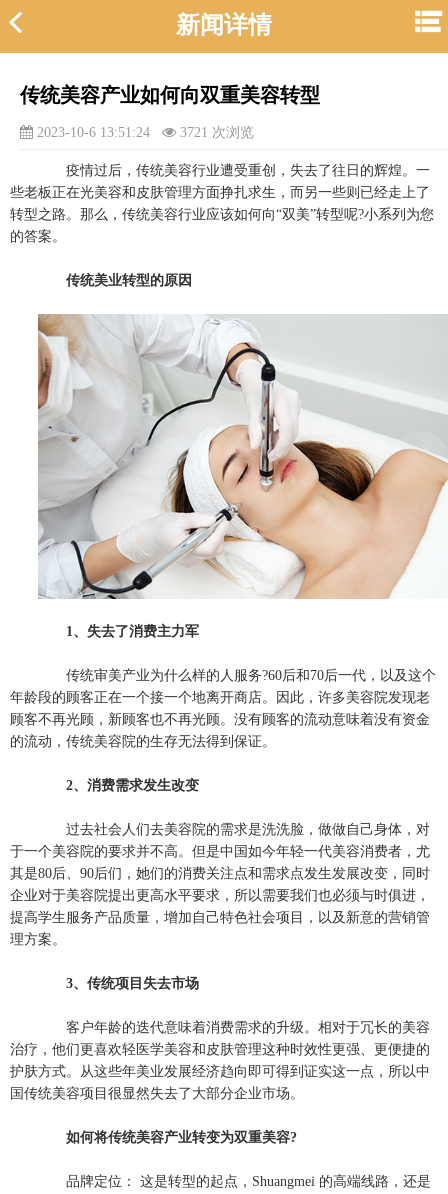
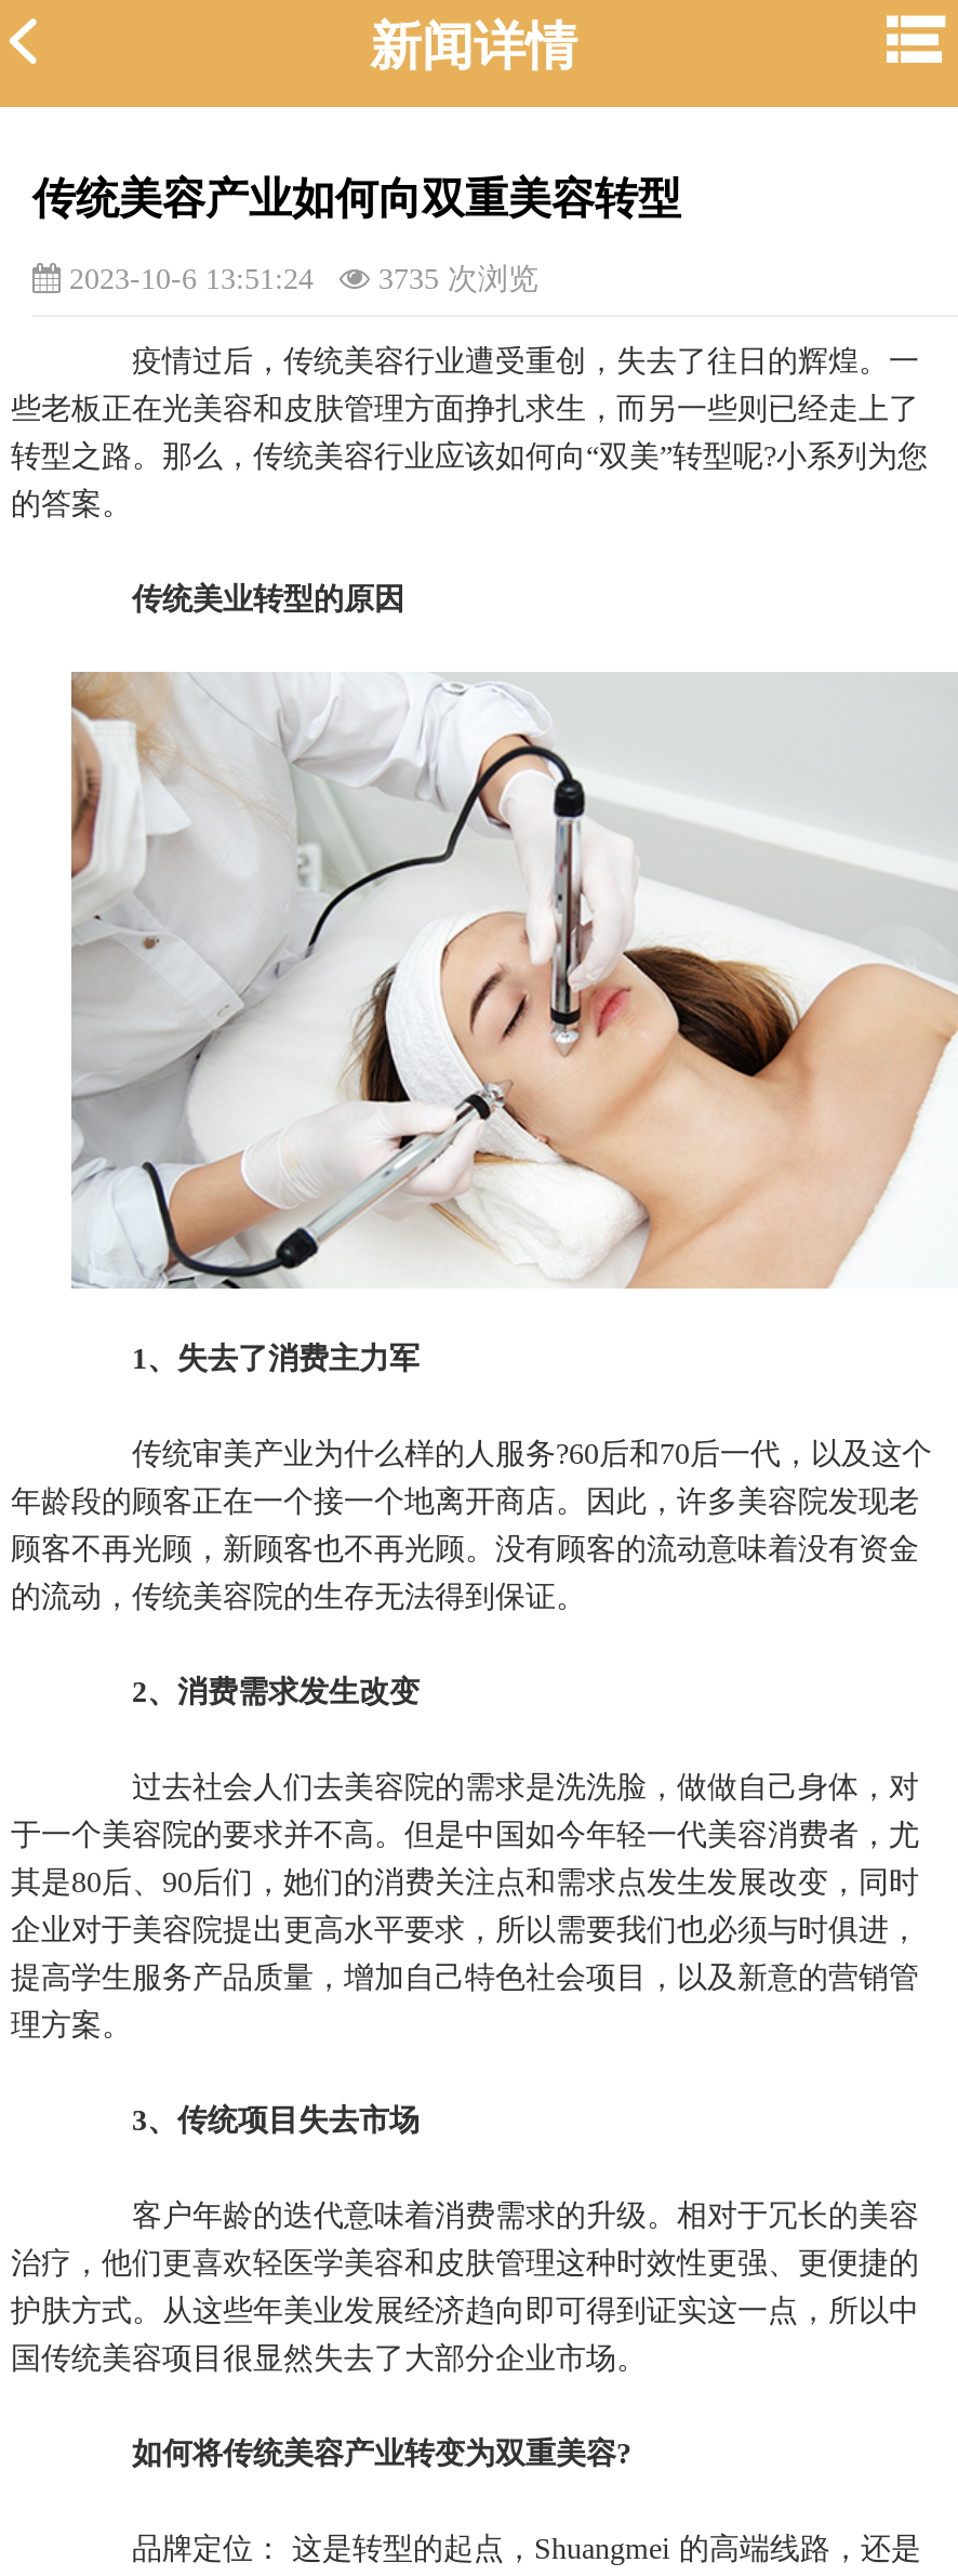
- 2023-10-6 13:51:24 3721 次浏览
+ 2023-10-6 13:51:24 3735 次浏览
